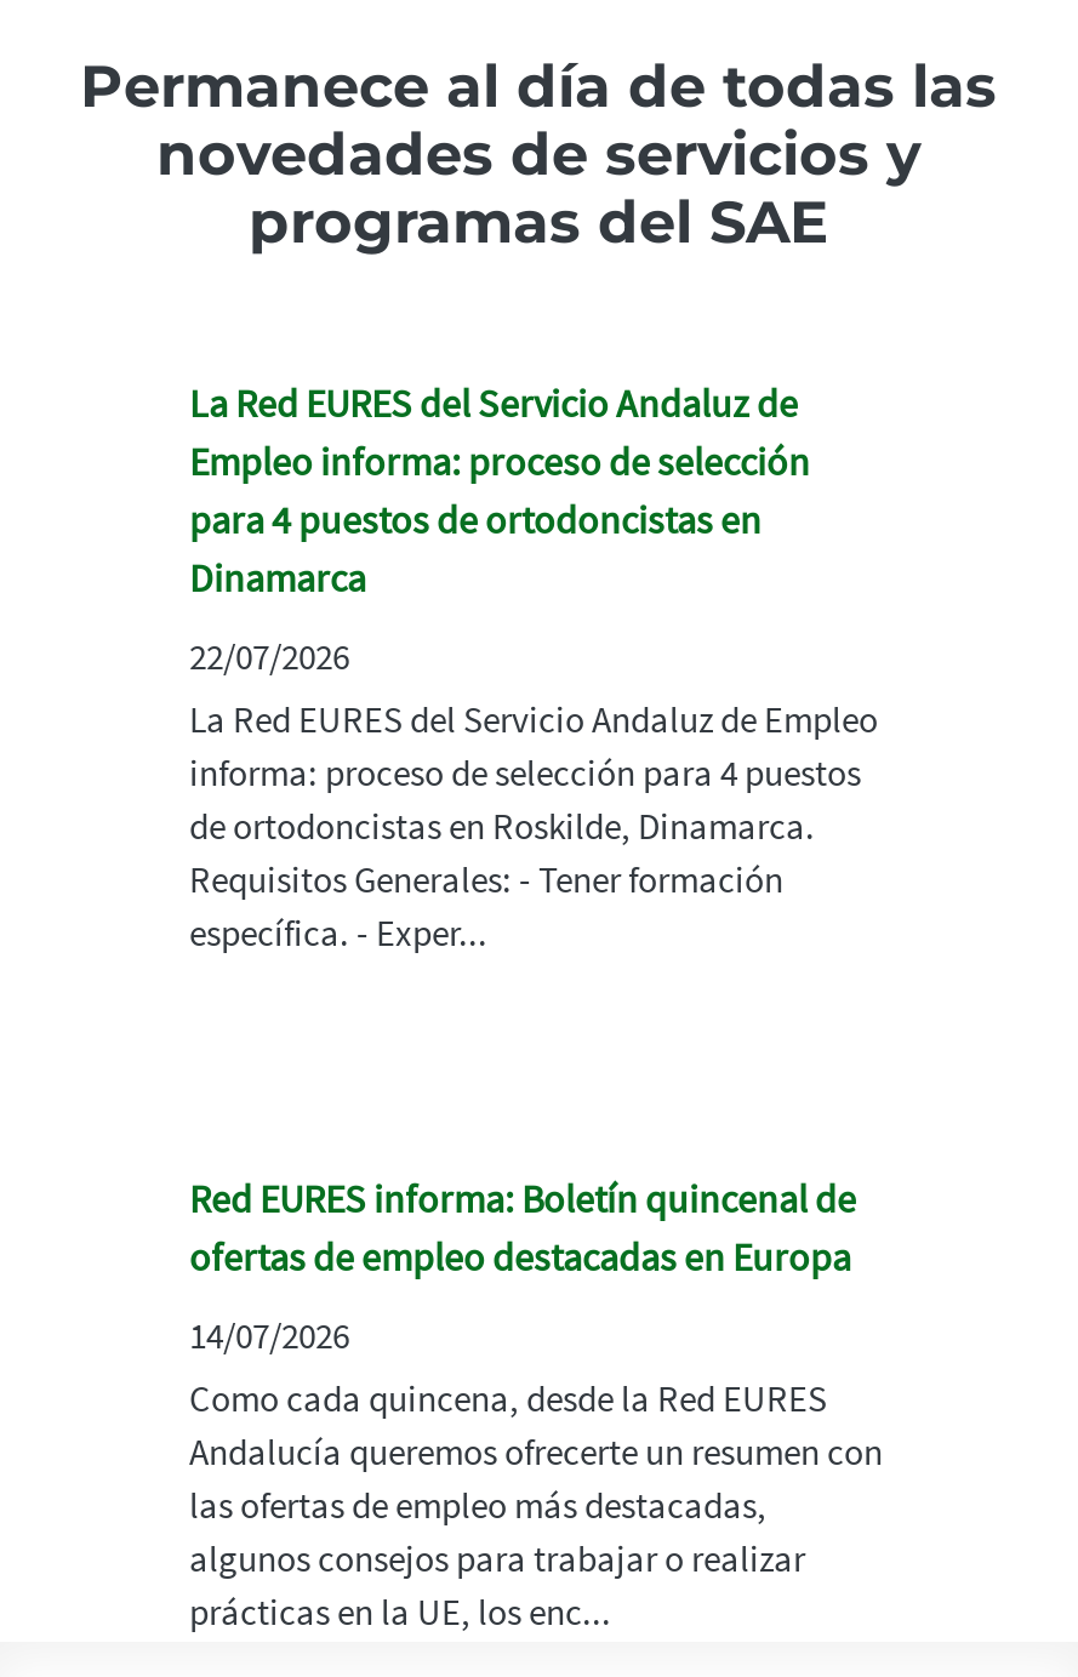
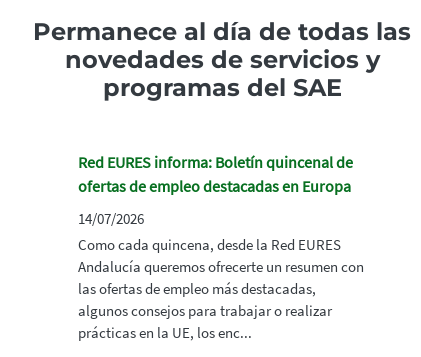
- La Red EURES del Servicio Andaluz de
- Empleo informa: proceso de selección
- para 4 puestos de ortodoncistas en
- Dinamarca
- 22/07/2026
- La Red EURES del Servicio Andaluz de Empleo
- informa: proceso de selección para 4 puestos
- de ortodoncistas en Roskilde, Dinamarca.
- Requisitos Generales: - Tener formación
- específica. - Exper...
